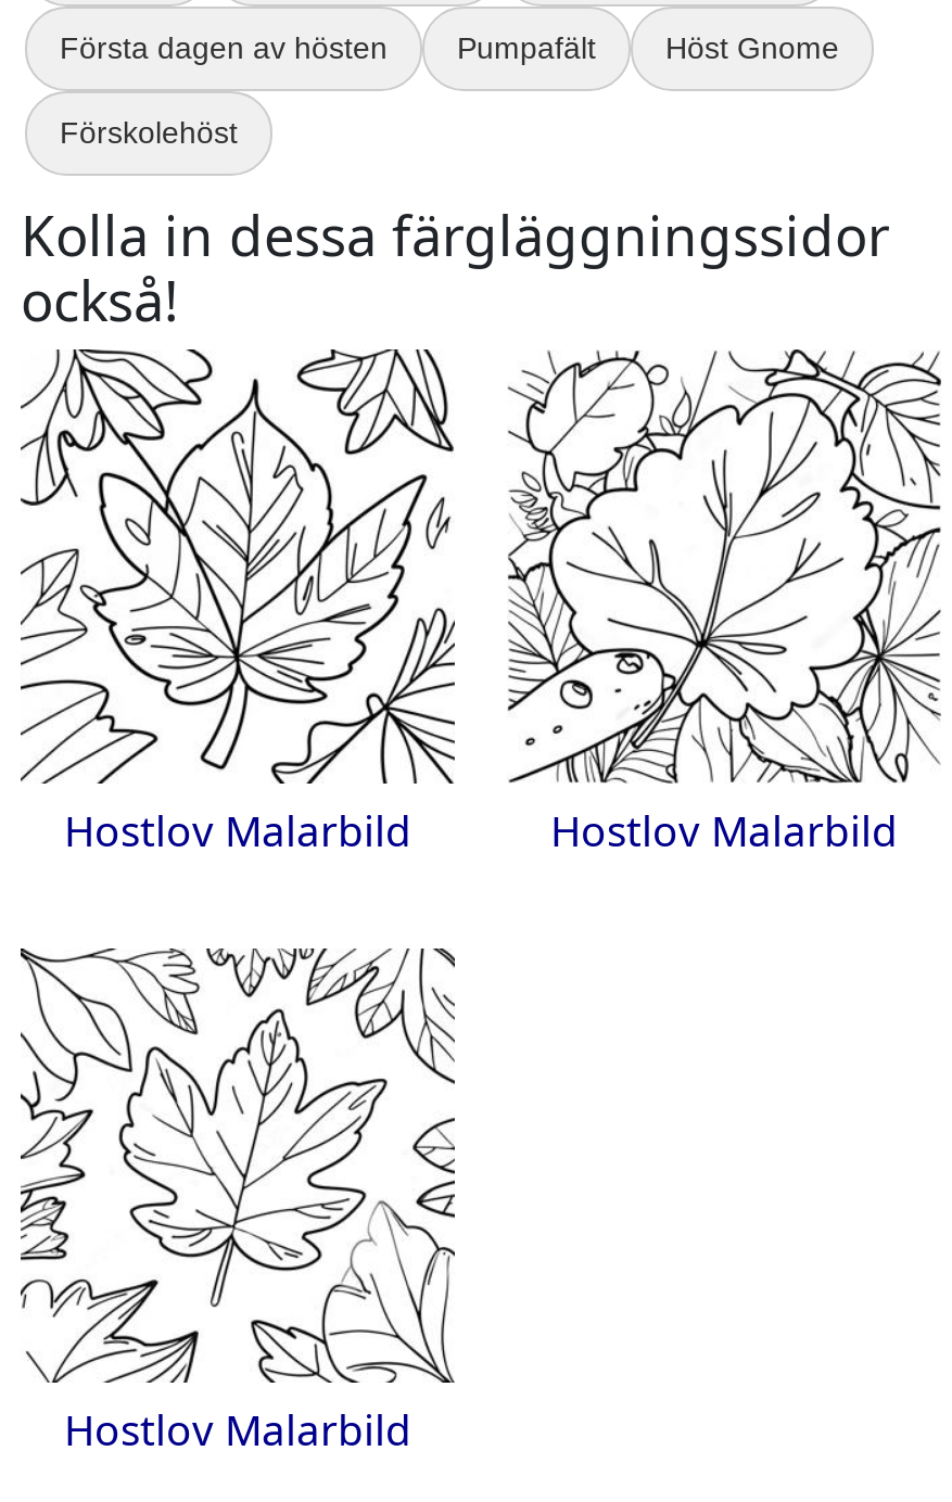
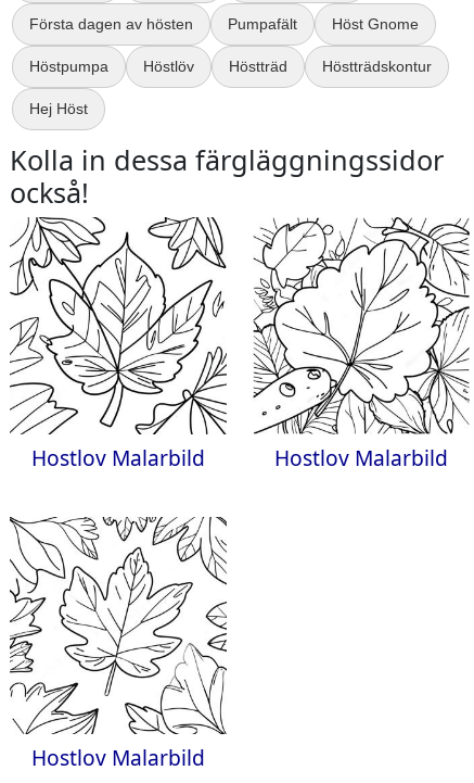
- Förskolehöst
+ Höstpumpa
+ Höstlöv
+ Höstträd
+ Höstträdskontur
+ Hej Höst
